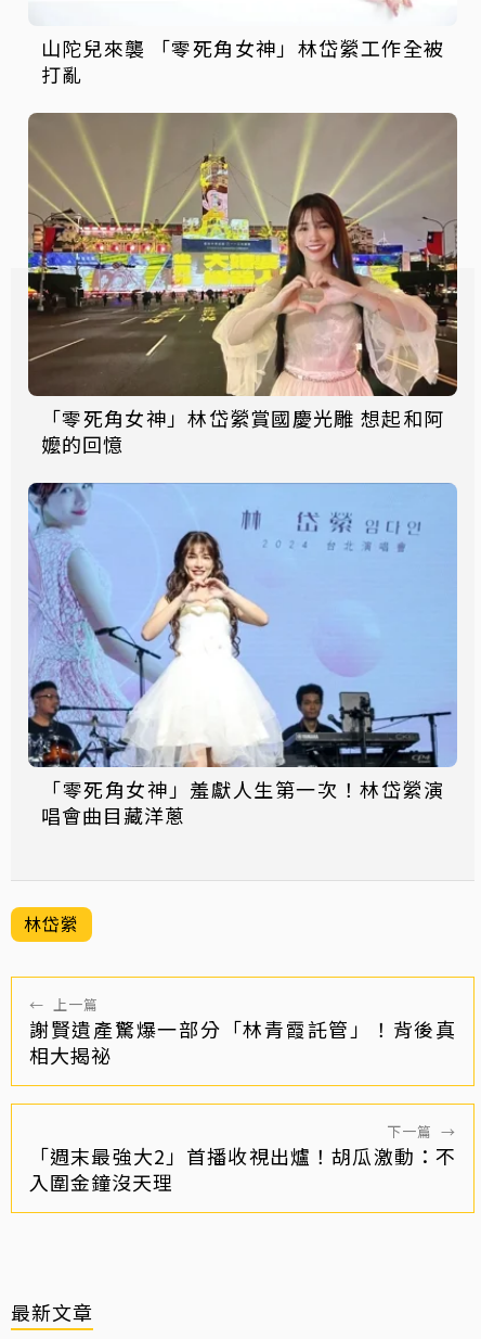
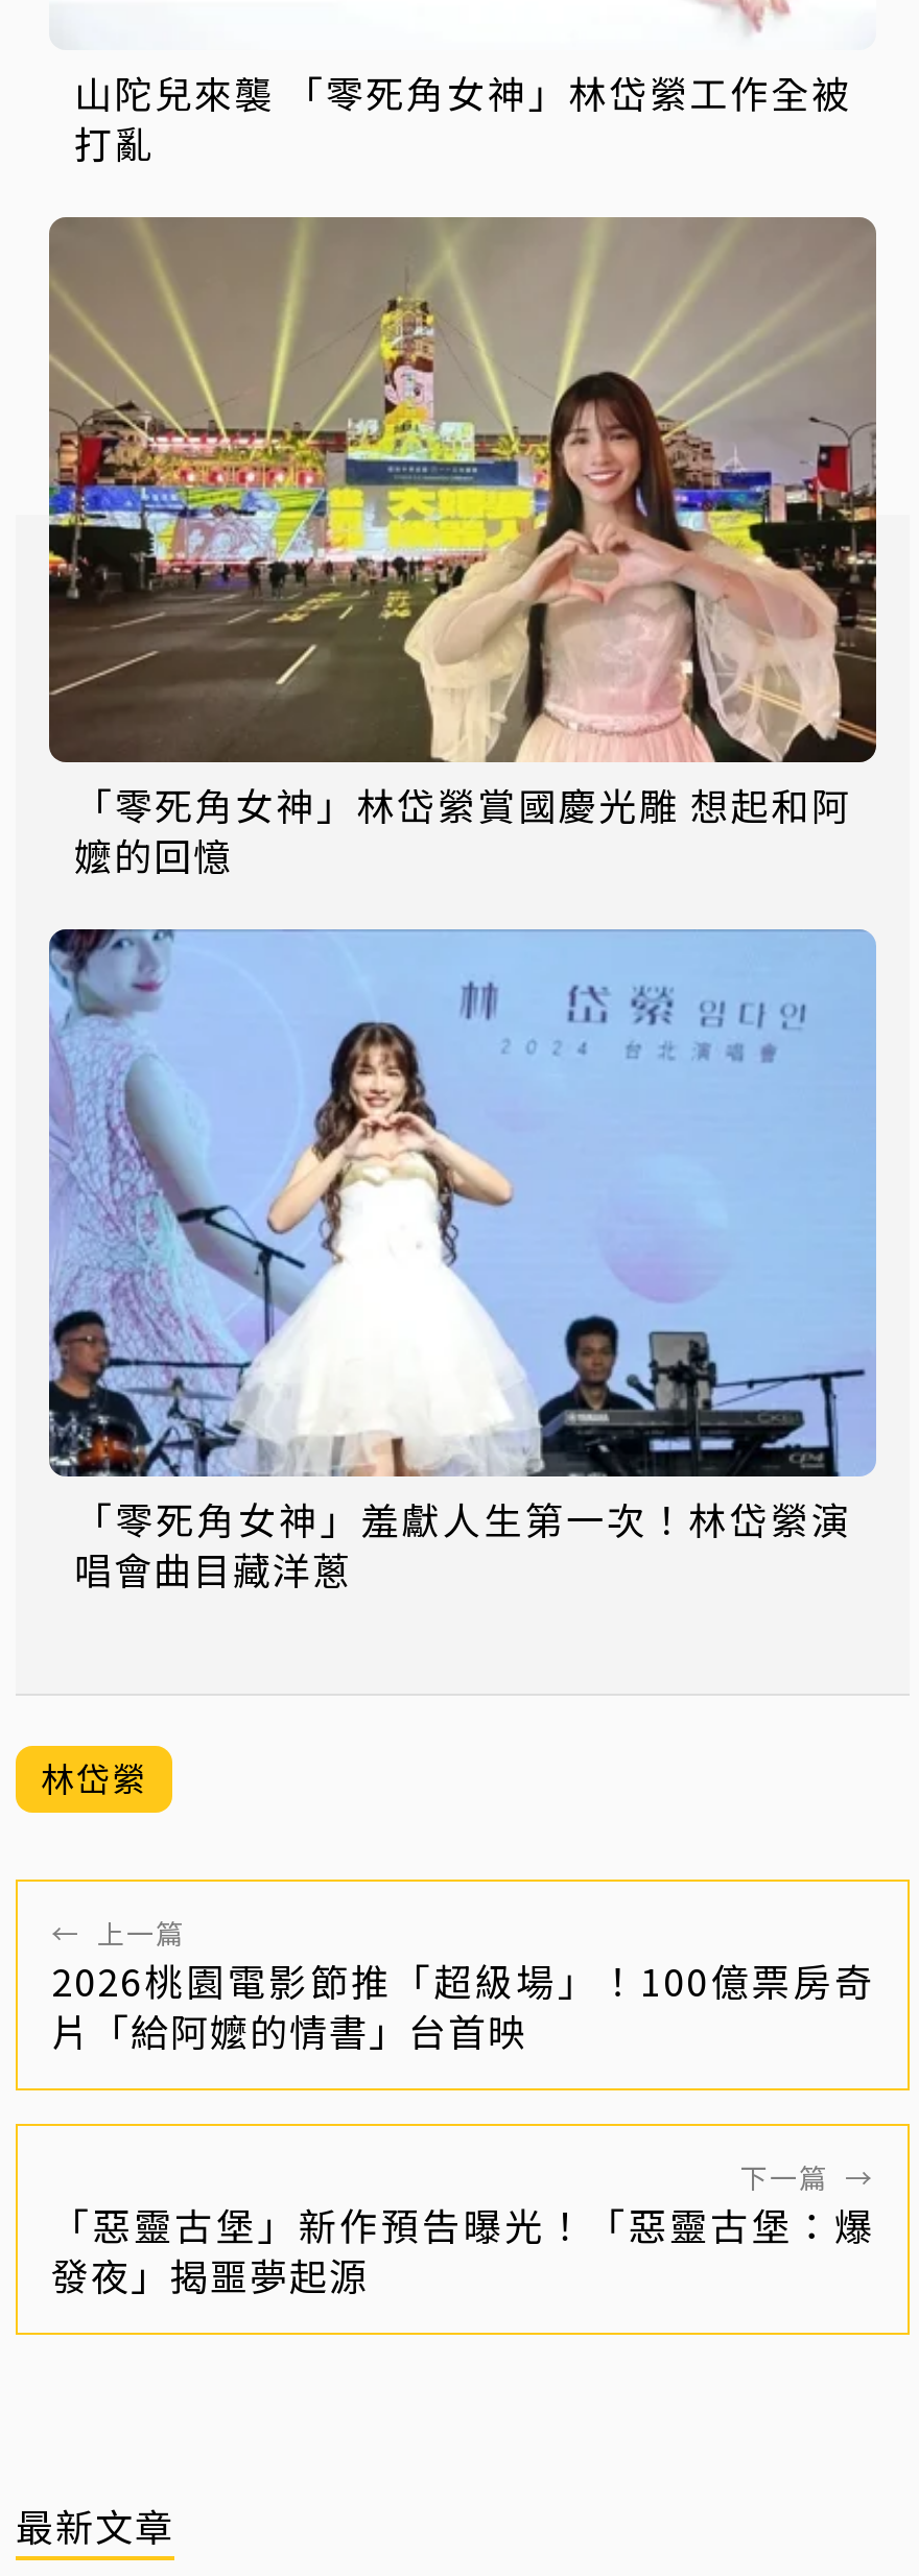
- 謝賢遺產驚爆一部分「林青霞託管」！背後真
- 相大揭祕
+ 2026桃園電影節推「超級場」！100億票房奇
+ 片「給阿嬤的情書」台首映

- 「週末最強大2」首播收視出爐！胡瓜激動：不
- 入圍金鐘沒天理
+ 「惡靈古堡」新作預告曝光！「惡靈古堡：爆
+ 發夜」揭噩夢起源
